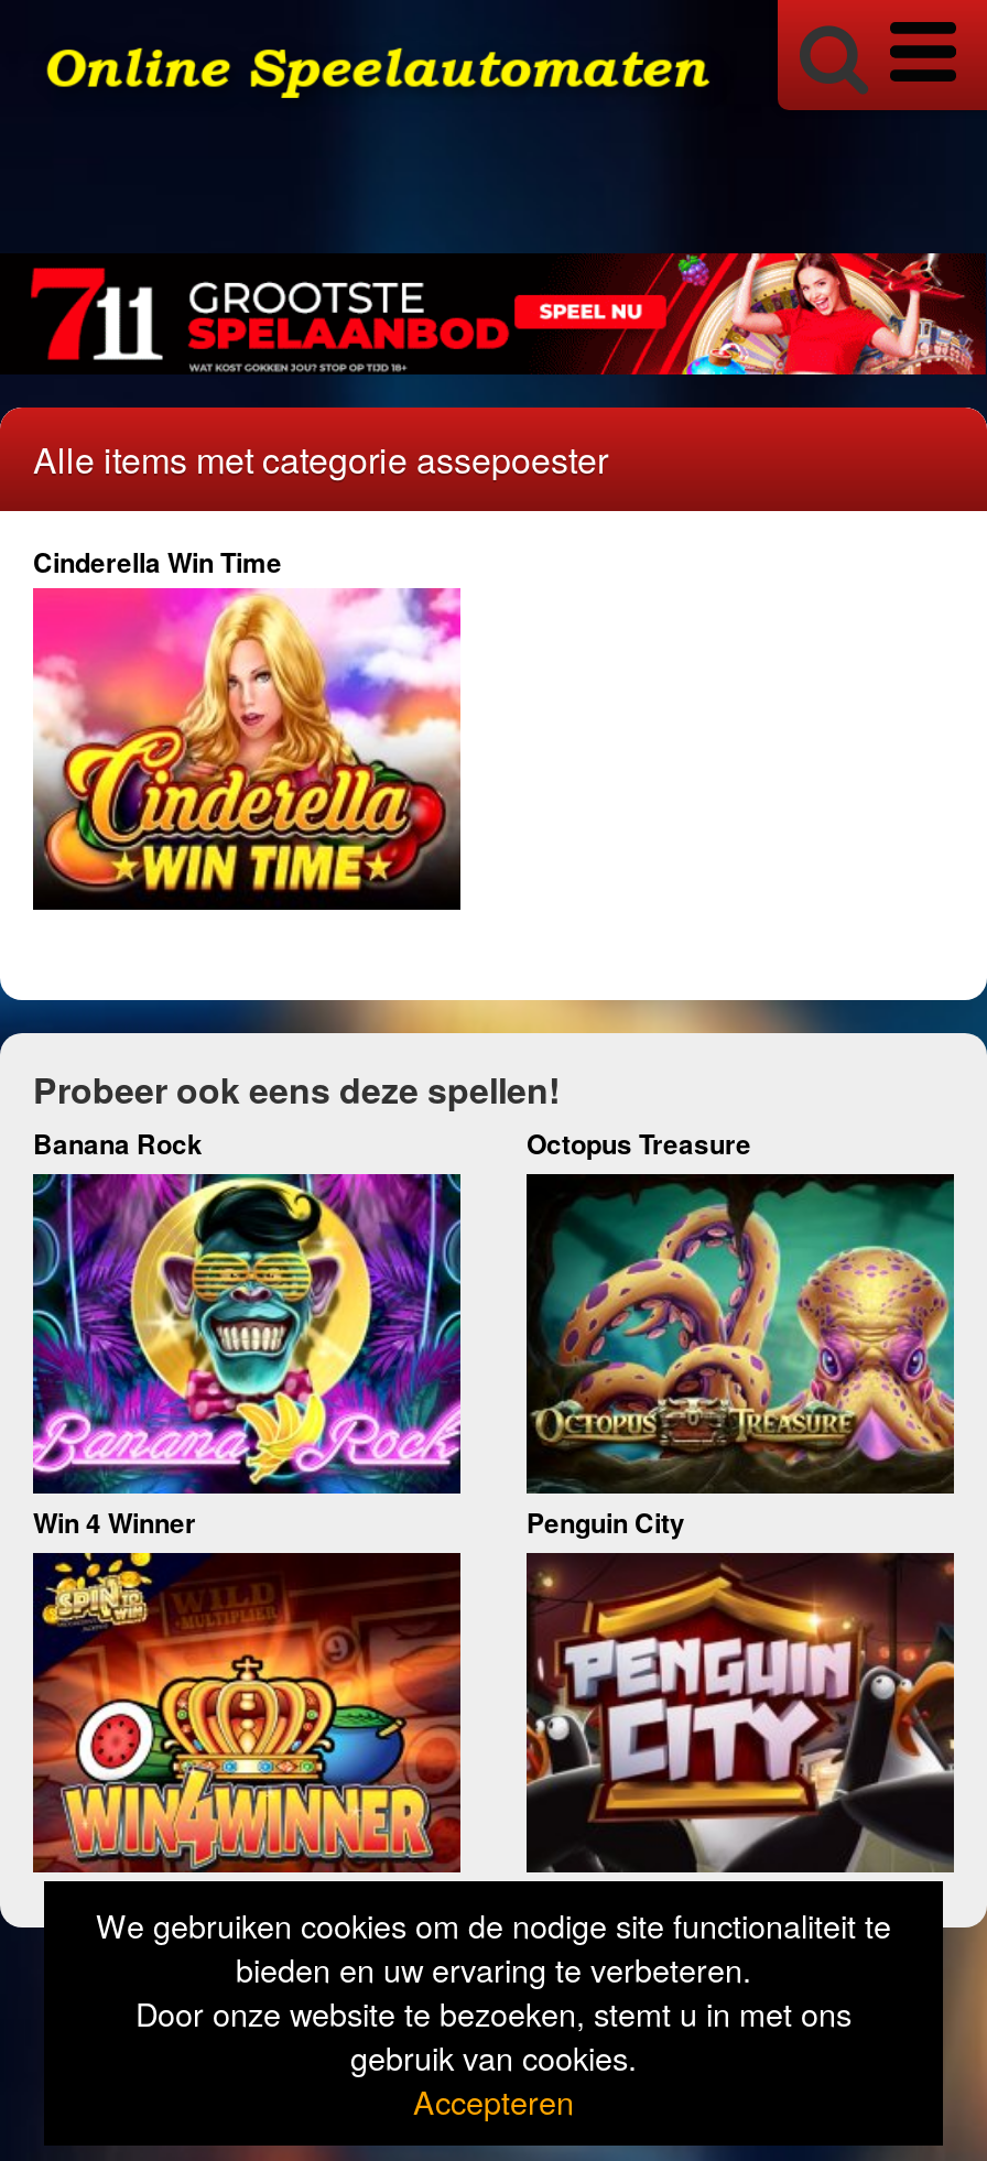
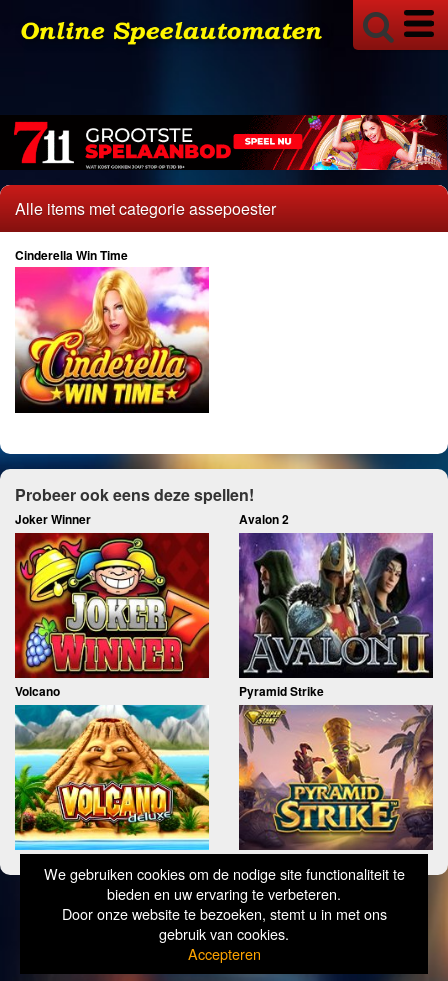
- Banana Rock
- Octopus Treasure
+ Joker Winner
+ Avalon 2

- [image]
- Win 4 Winner
- Penguin City
+ [image]
+ Volcano
+ Pyramid Strike

- [image]
+ [image]

- [image]
+ [image]

- [image]
+ [image]
